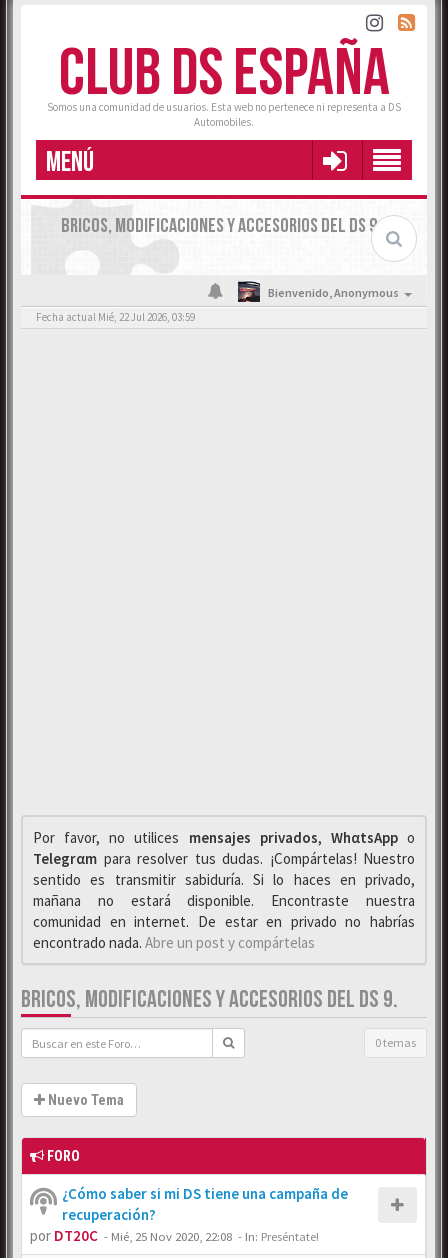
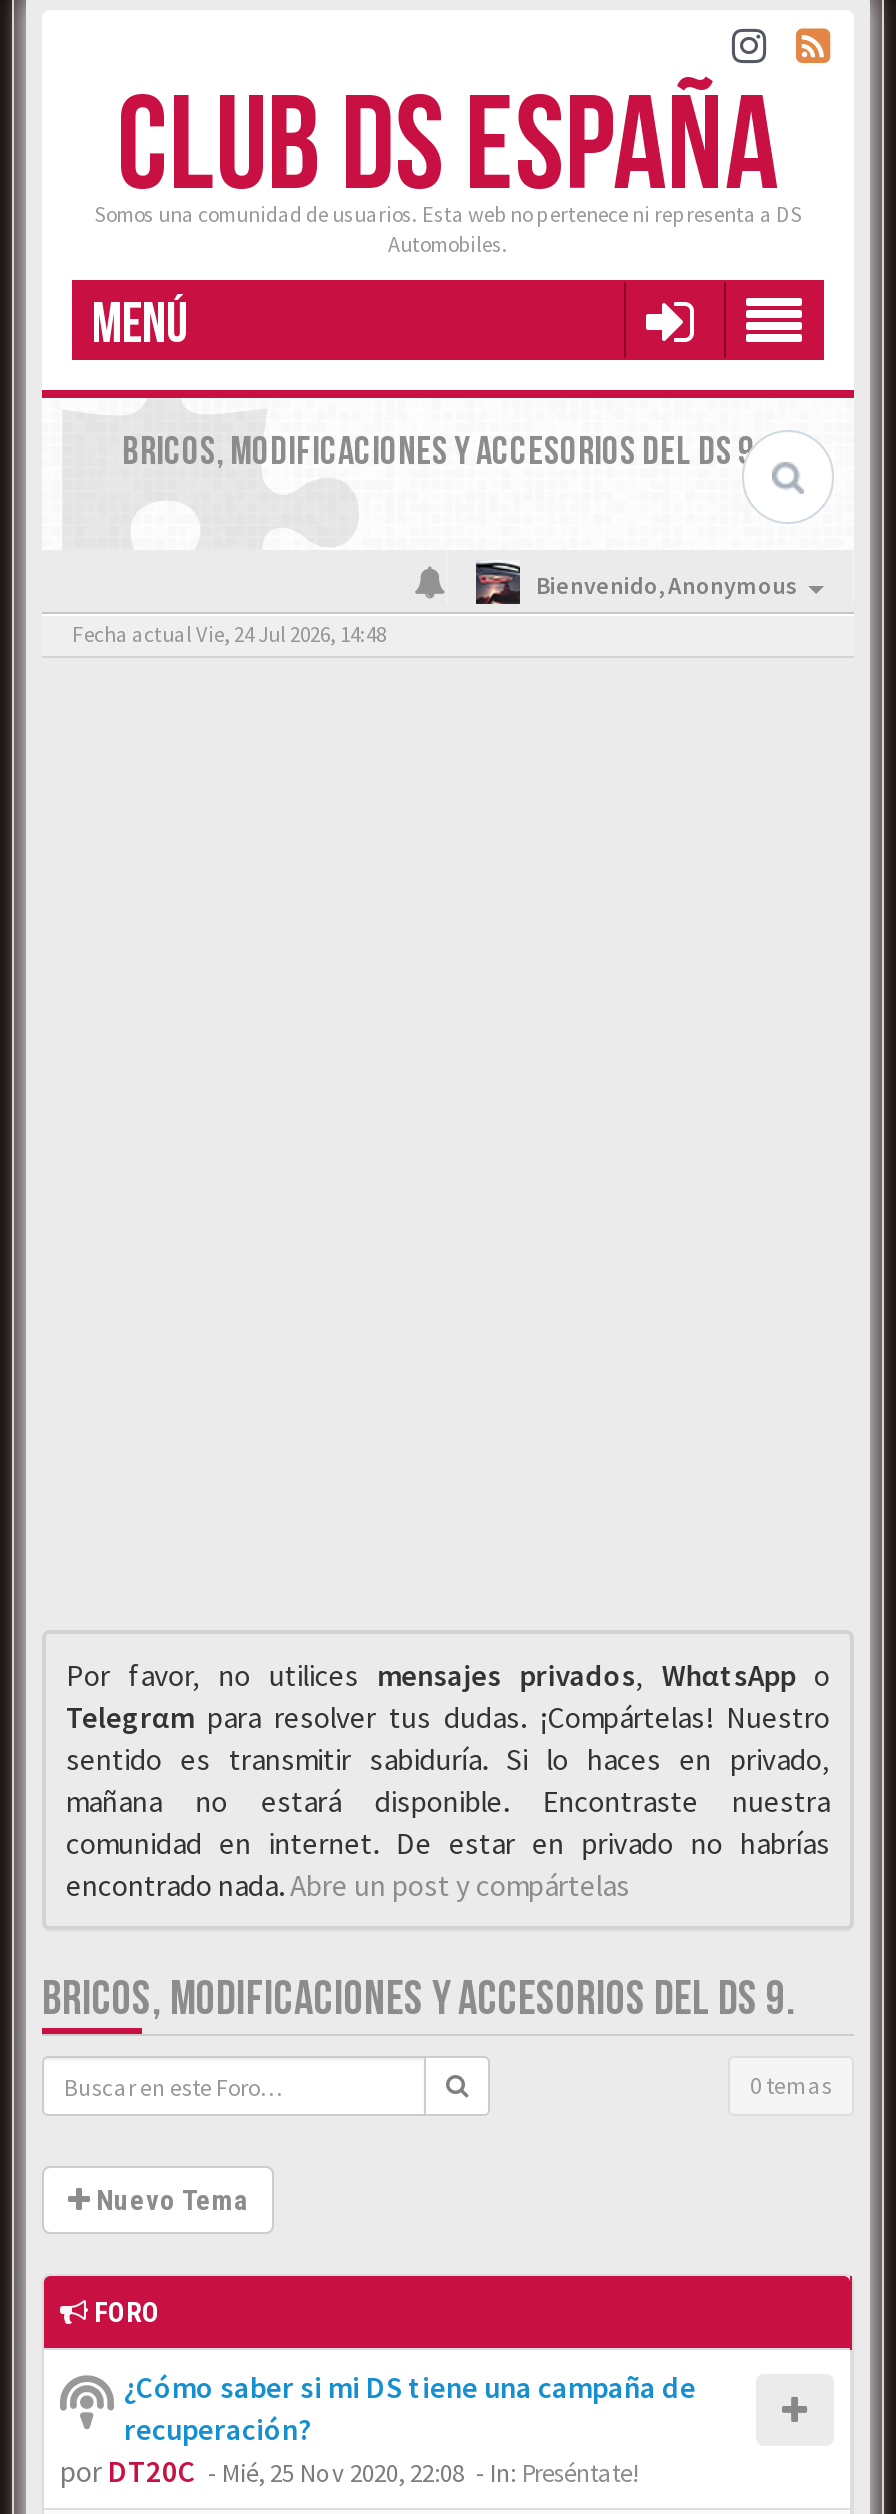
- Fecha actual Mié, 22 Jul 2026, 03:59
+ Fecha actual Vie, 24 Jul 2026, 14:48
